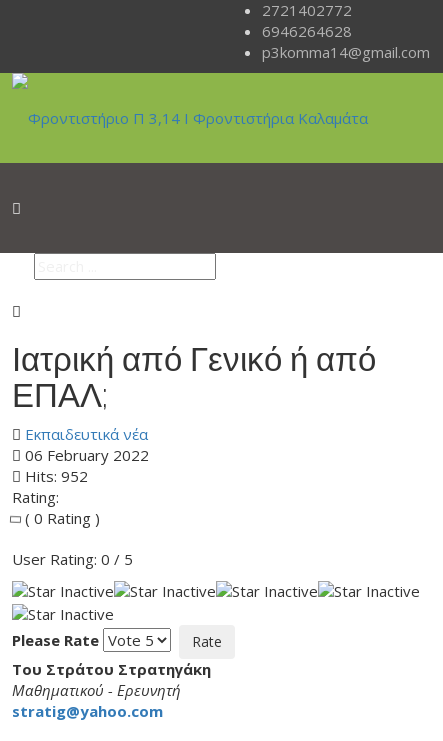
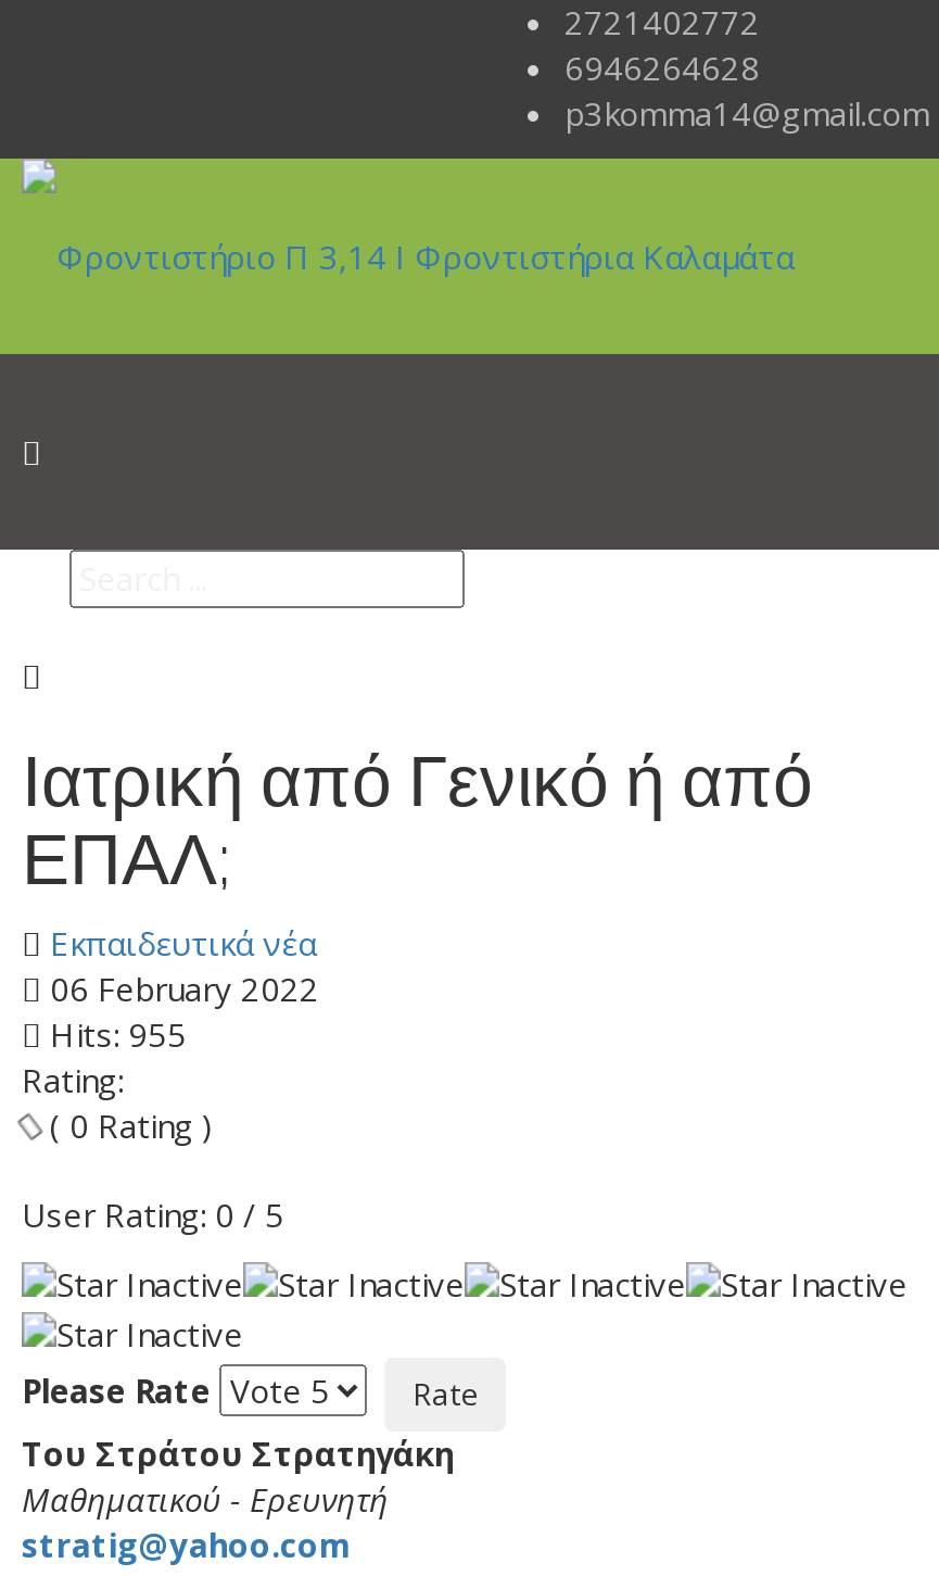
- Hits: 952
+ Hits: 955
